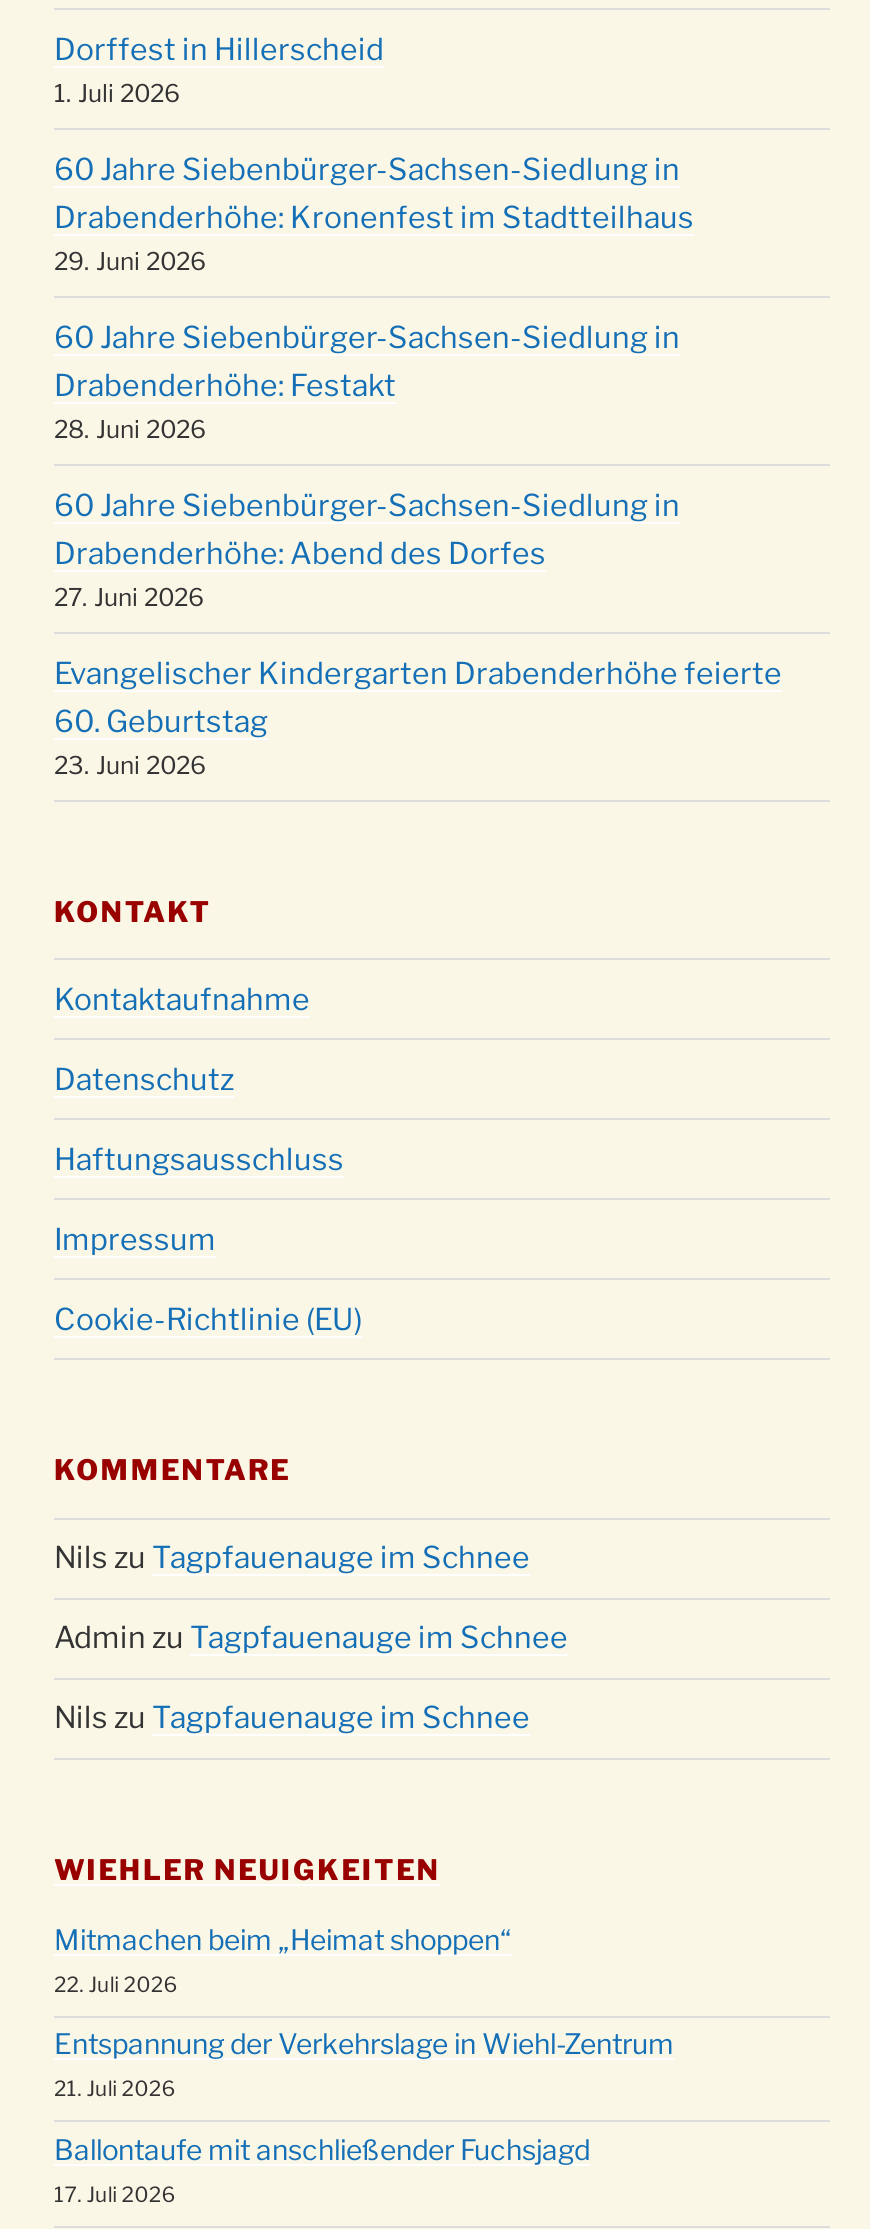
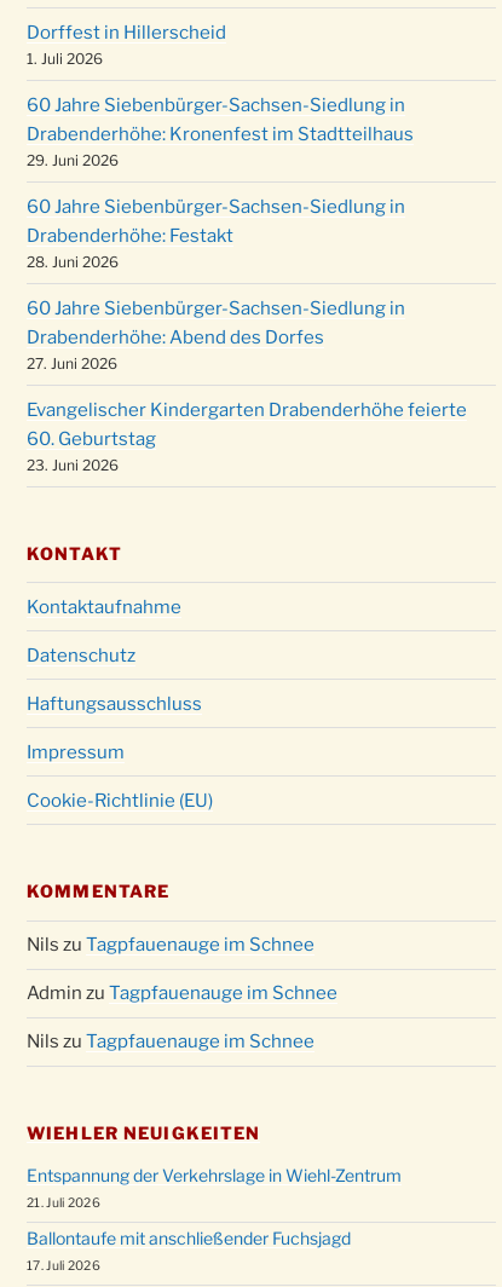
- Mitmachen beim „Heimat shoppen“
- 22. Juli 2026
